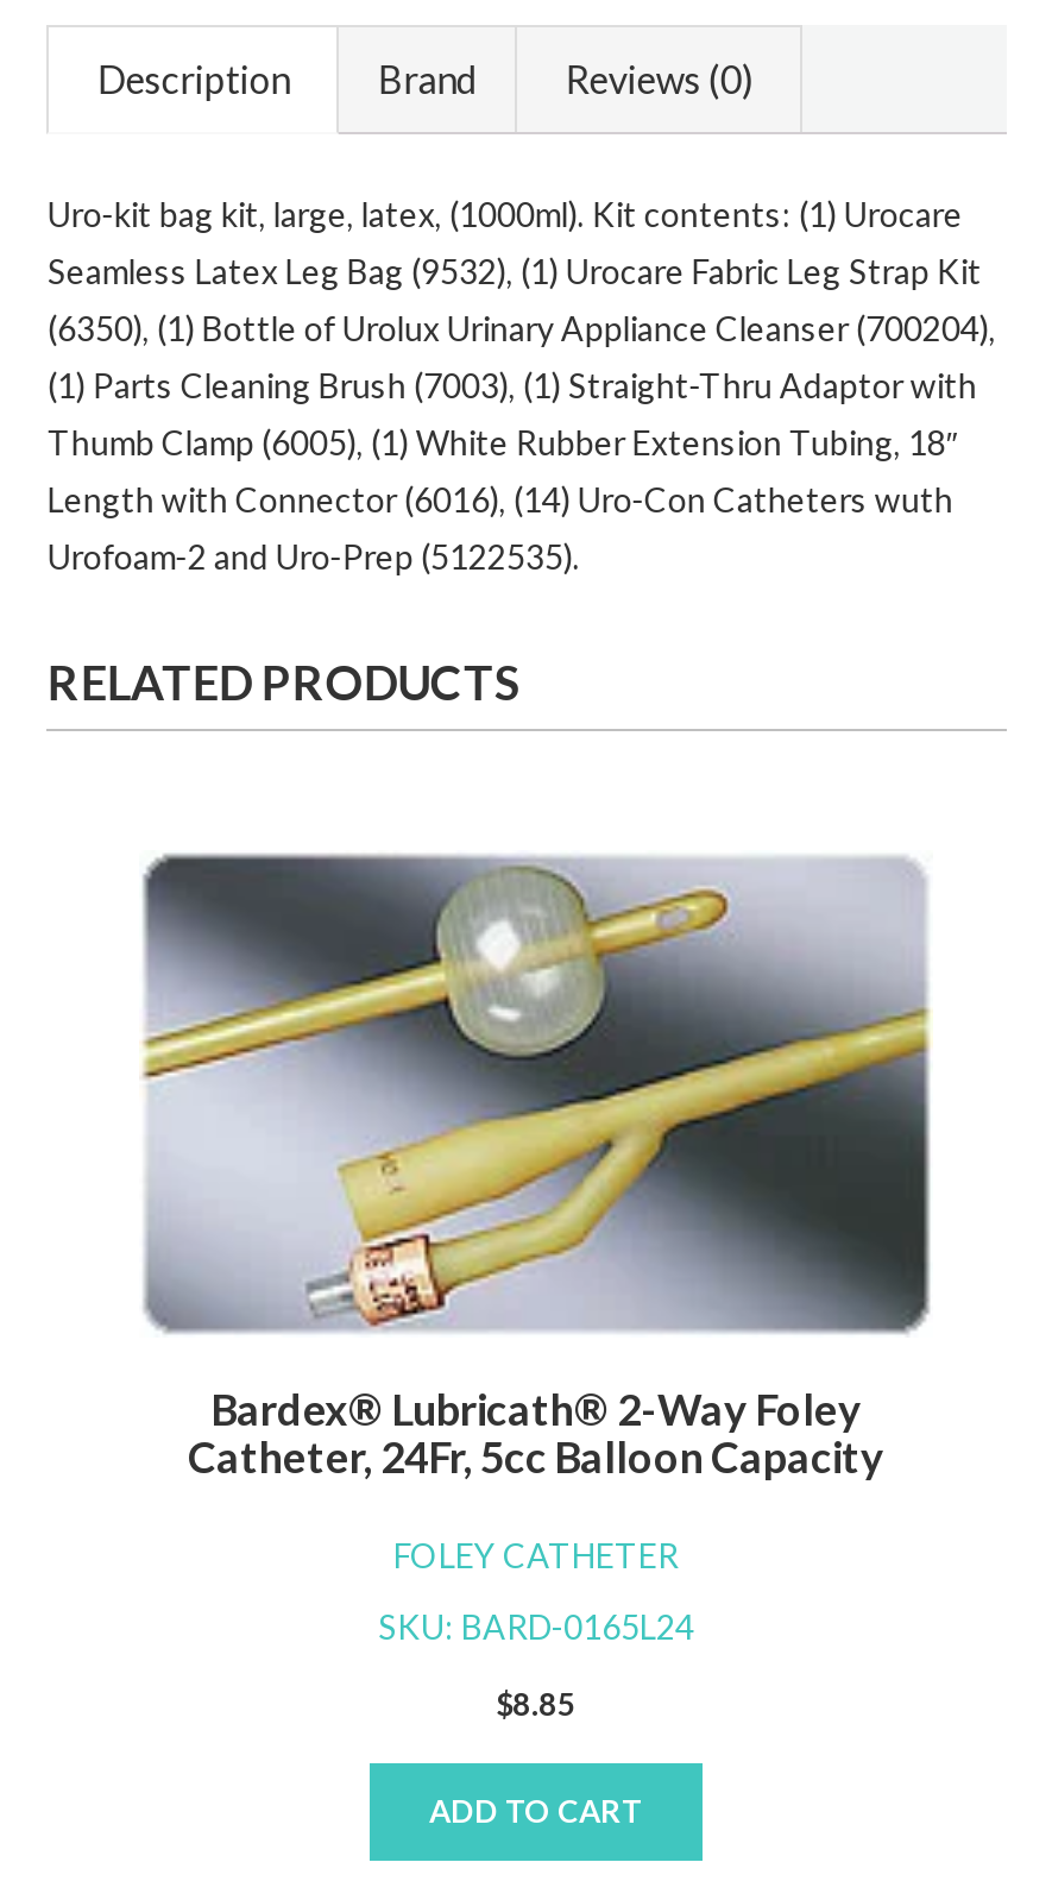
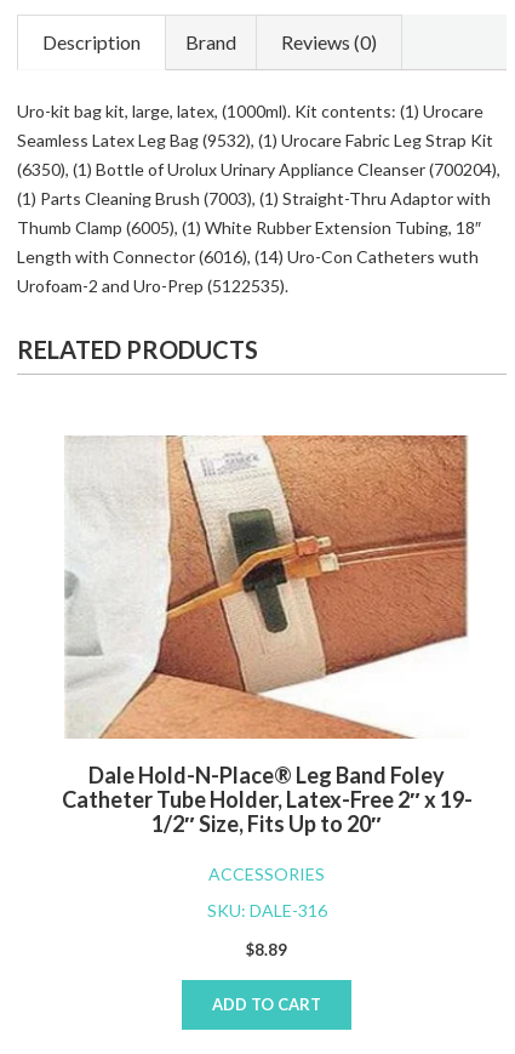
- [image]
- Bardex® Lubricath® 2-Way Foley
- Catheter, 24Fr, 5cc Balloon Capacity
+ [image]
+ Dale Hold-N-Place® Leg Band Foley
+ Catheter Tube Holder, Latex-Free 2″ x 19-
+ 1/2″ Size, Fits Up to 20″

- FOLEY CATHETER
+ ACCESSORIES

- SKU: BARD-0165L24
+ SKU: DALE-316

- $8.85
+ $8.89
